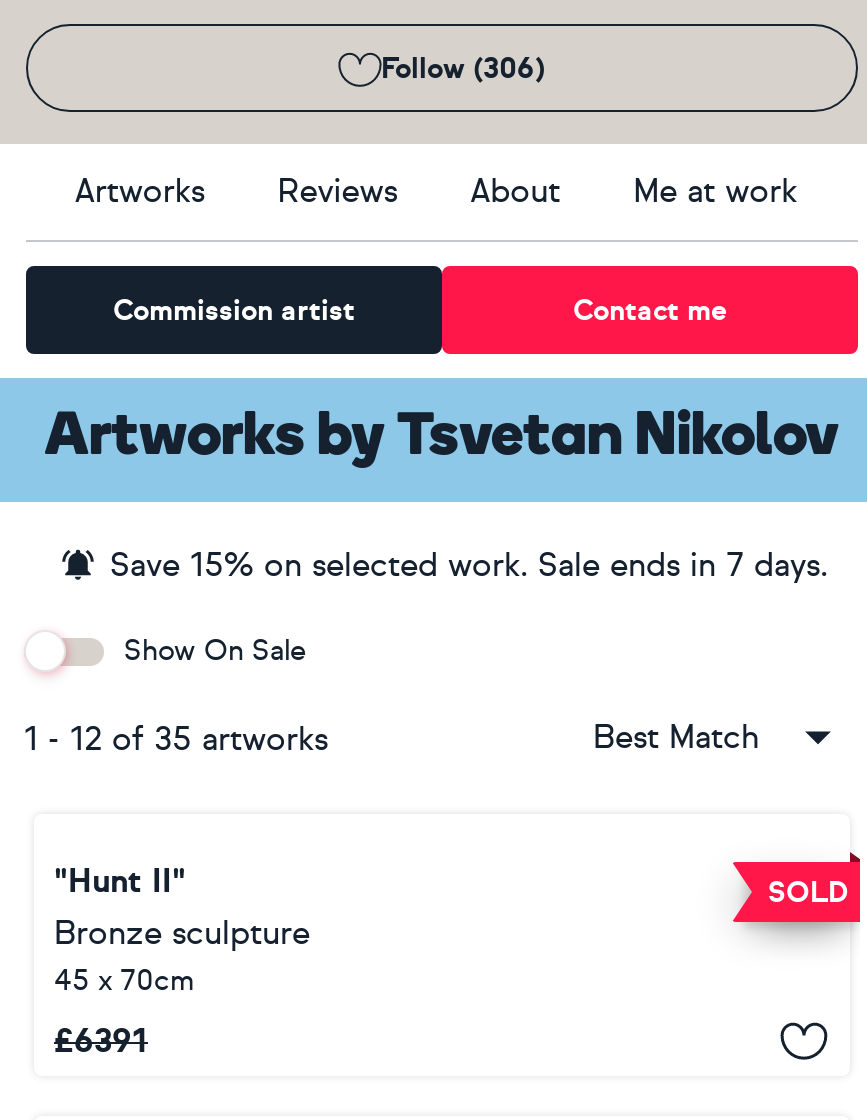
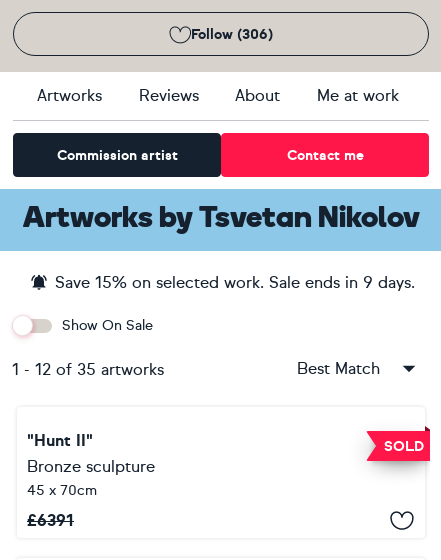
- Save 15% on selected work. Sale ends in 7 days.
+ Save 15% on selected work. Sale ends in 9 days.
